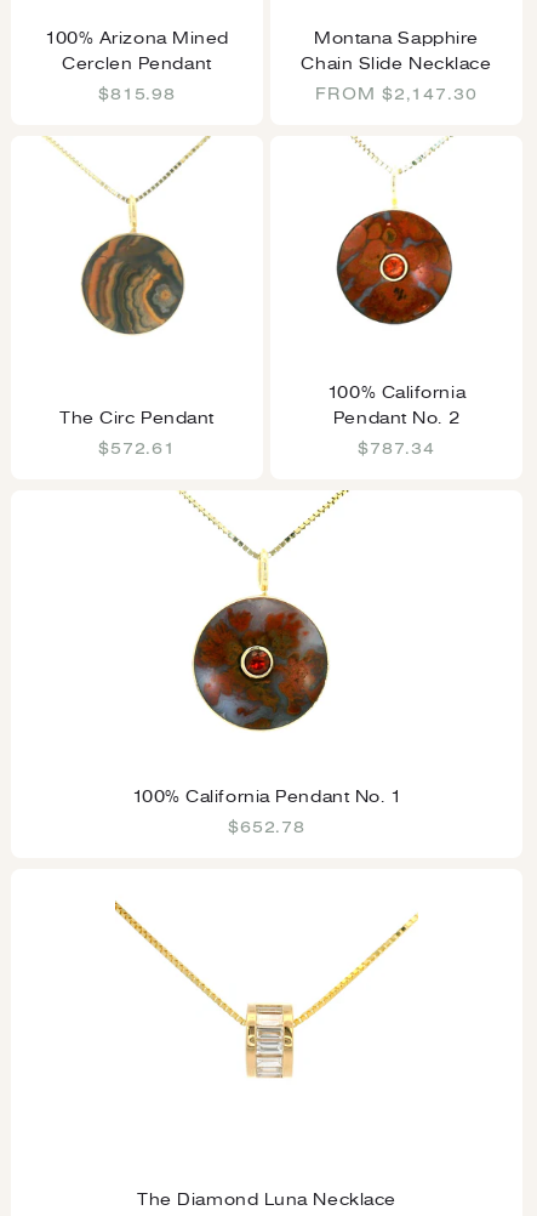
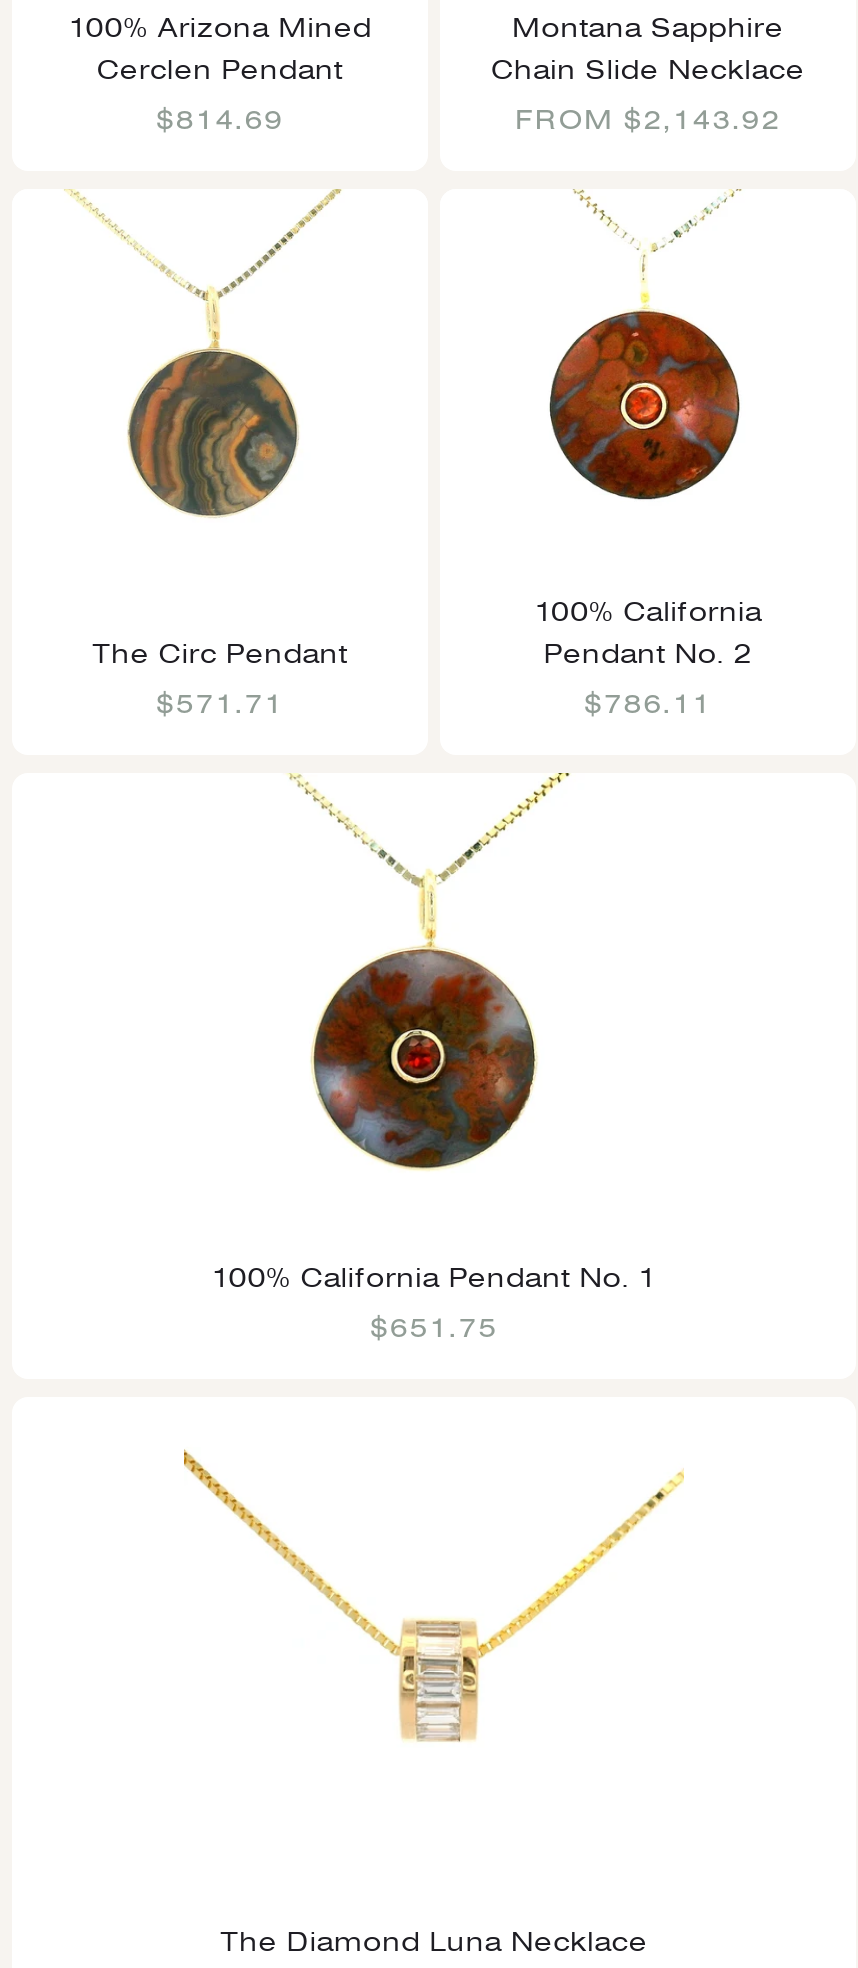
- $815.98
+ $814.69

- FROM $2,147.30
+ FROM $2,143.92

- $572.61
+ $571.71

- $787.34
+ $786.11

- $652.78
+ $651.75
